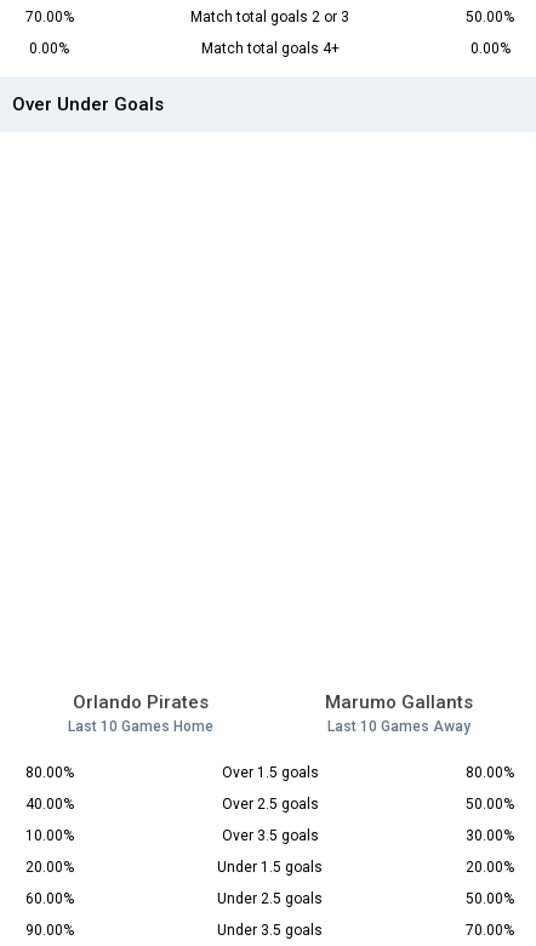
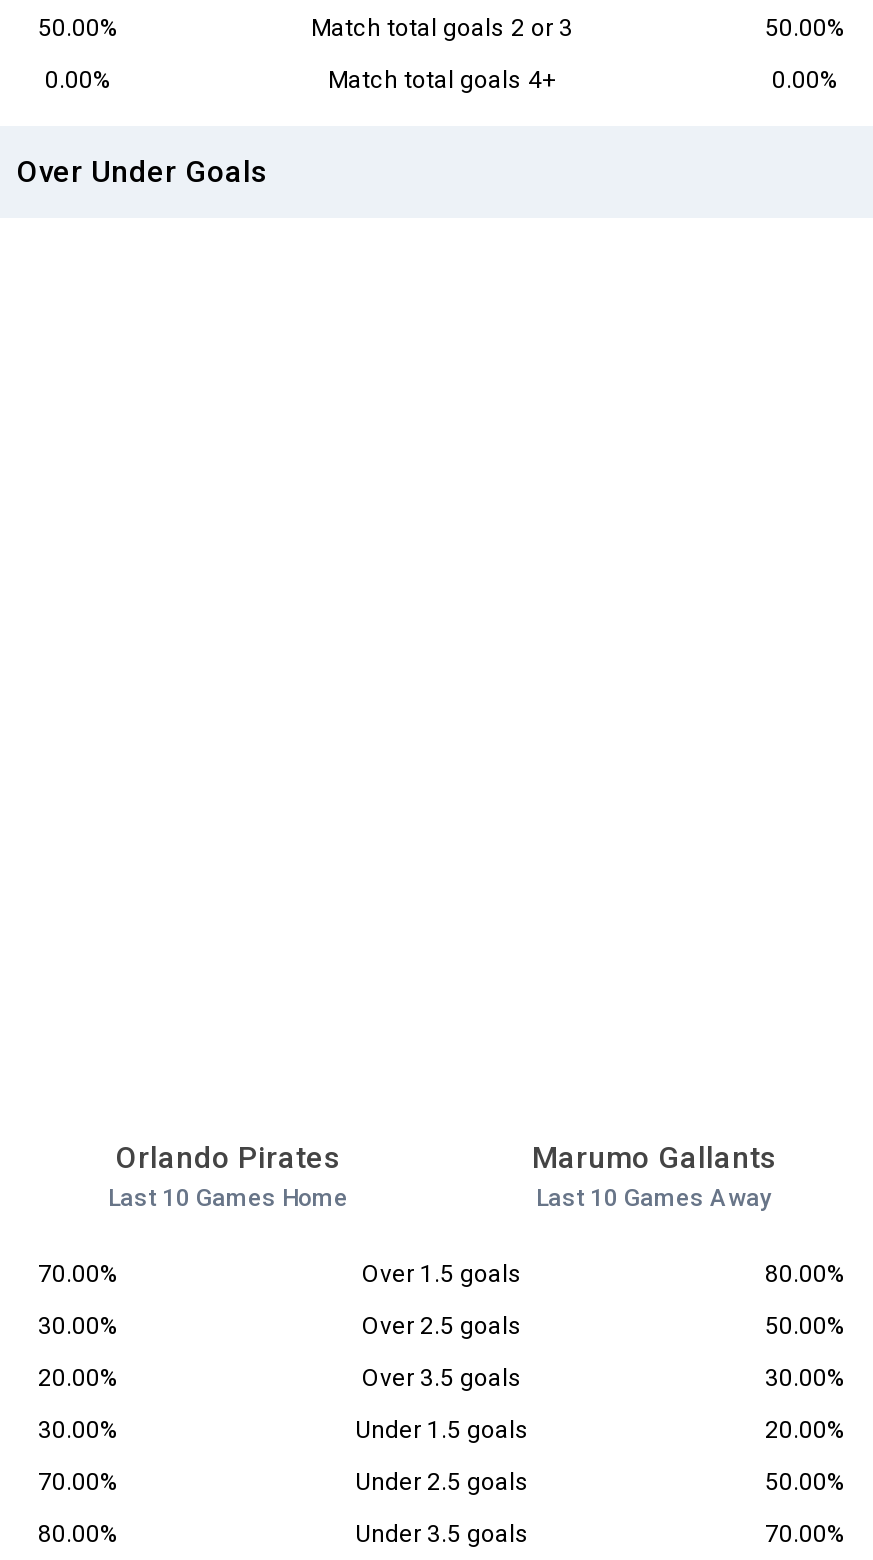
- 70.00%
+ 50.00%

- 80.00%
+ 70.00%

- 40.00%
+ 30.00%

- 10.00%
+ 20.00%

- 20.00%
+ 30.00%

- 60.00%
+ 70.00%

- 90.00%
+ 80.00%
